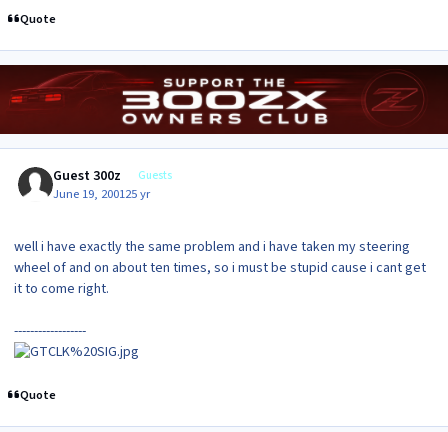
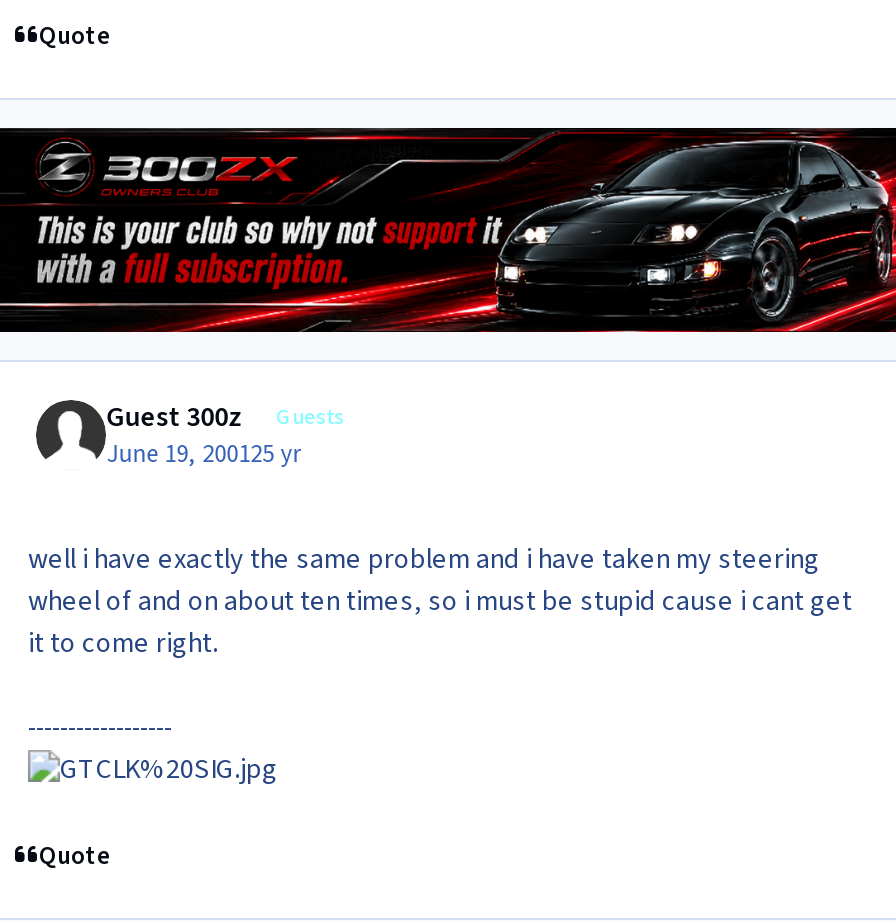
- [image]
+ [image]
